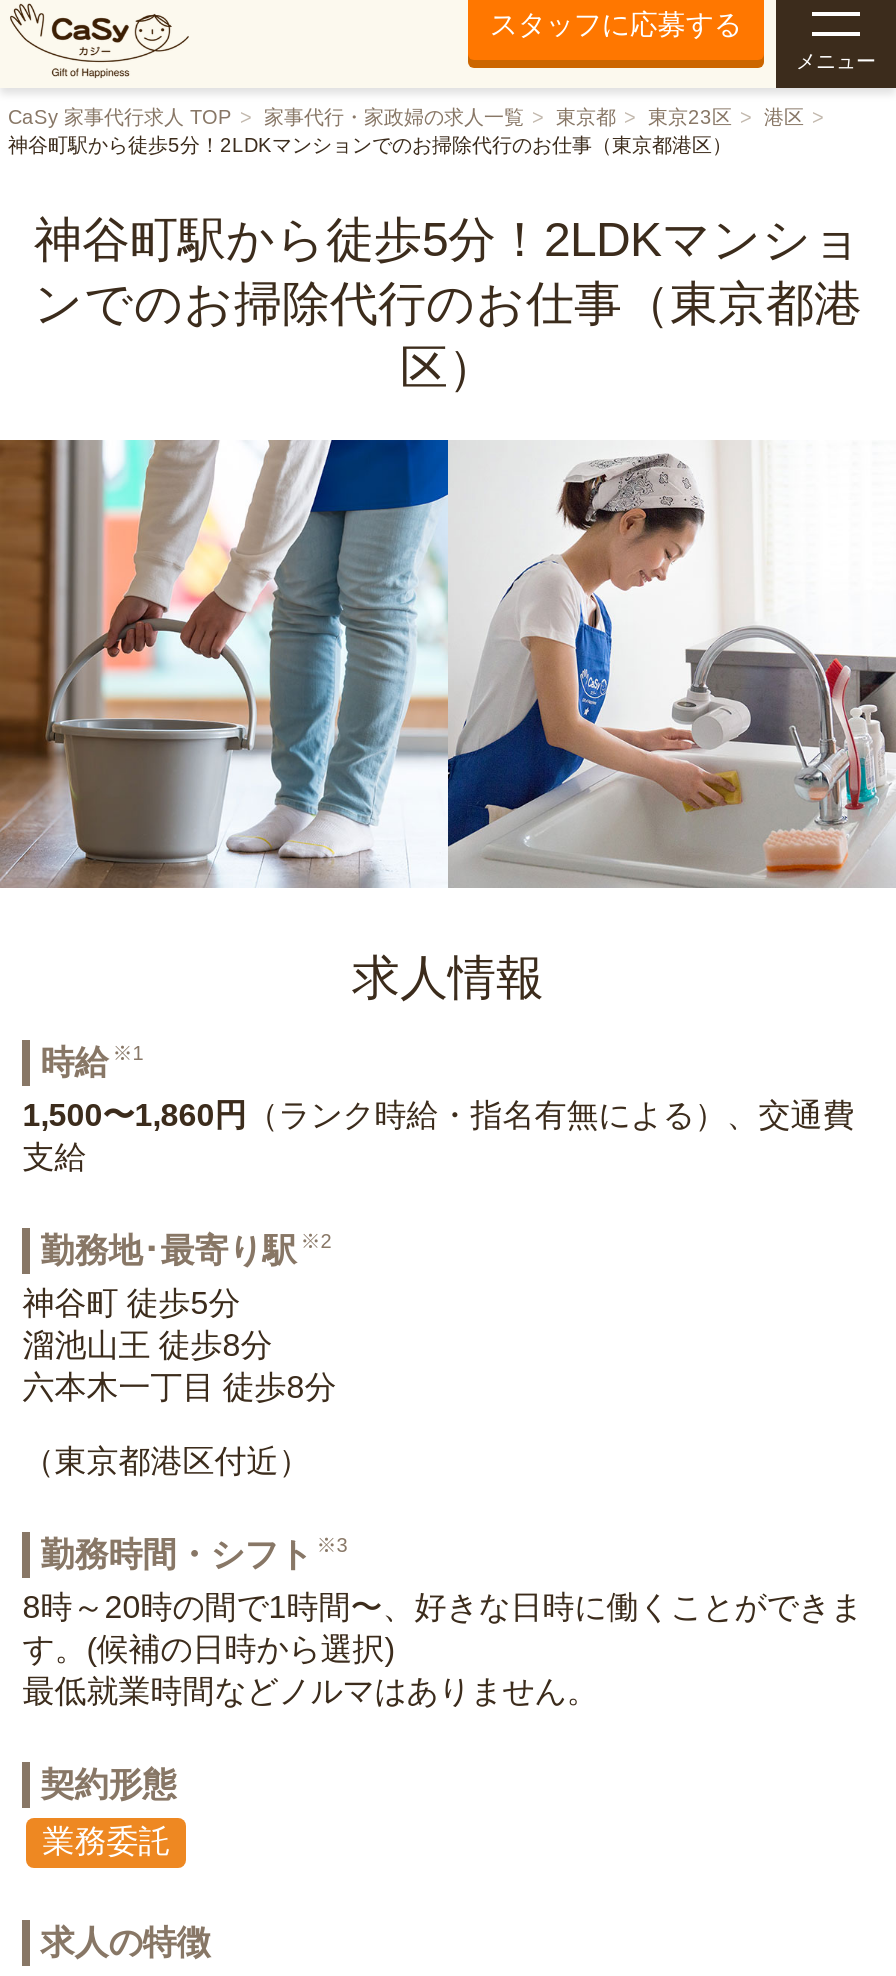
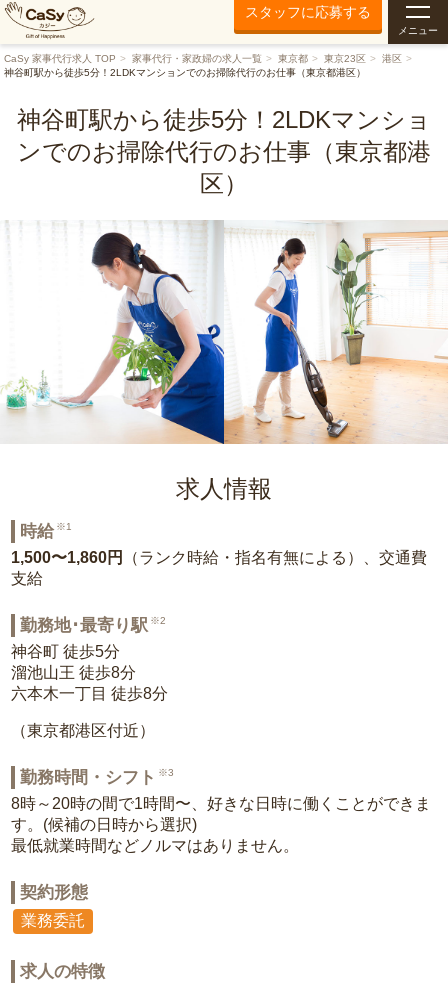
- [image]
+ [image]
